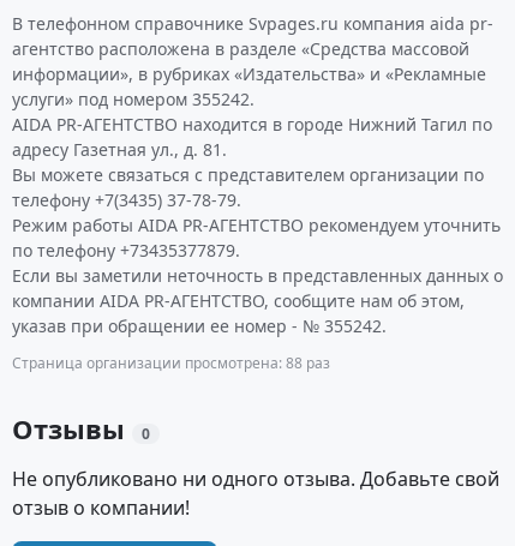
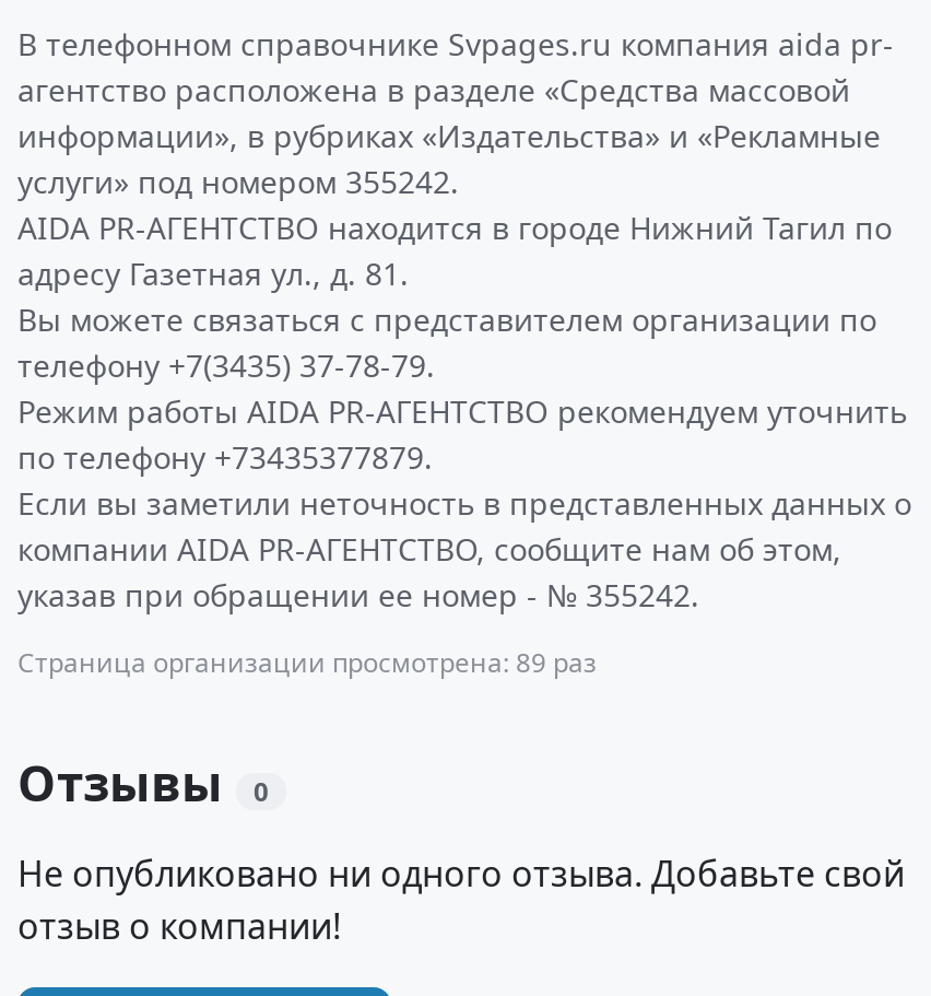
- Страница организации просмотрена: 88 раз
+ Страница организации просмотрена: 89 раз
